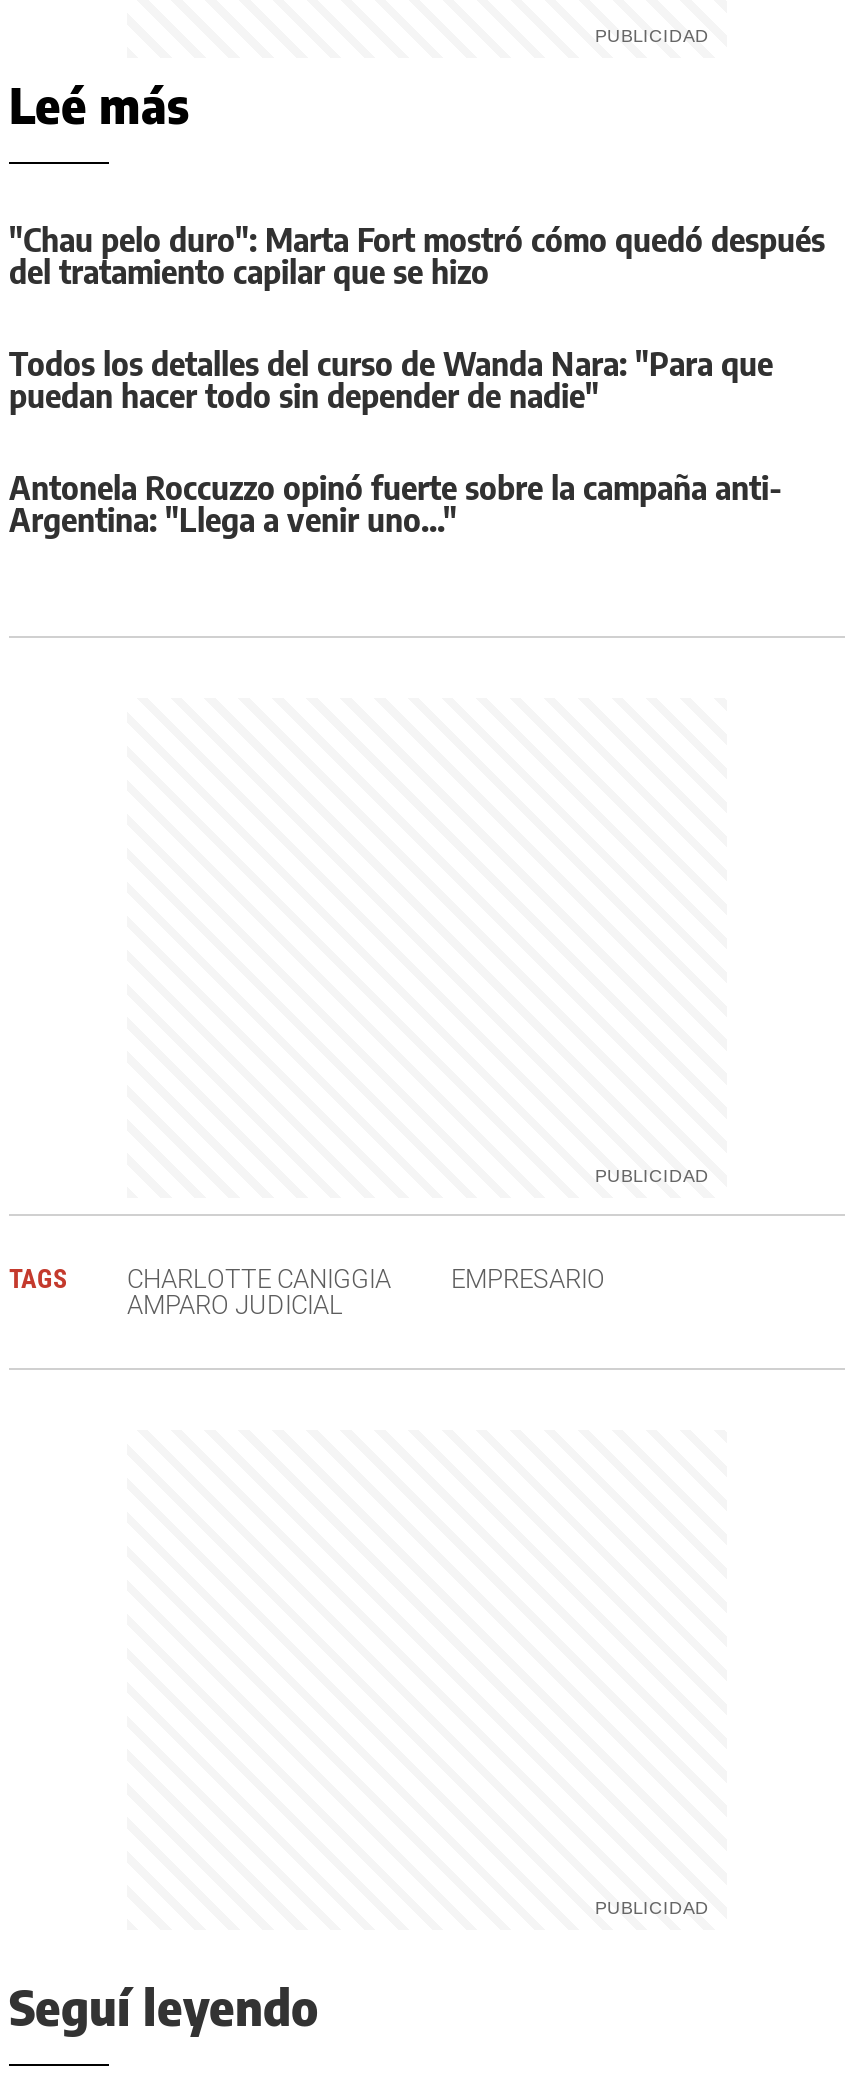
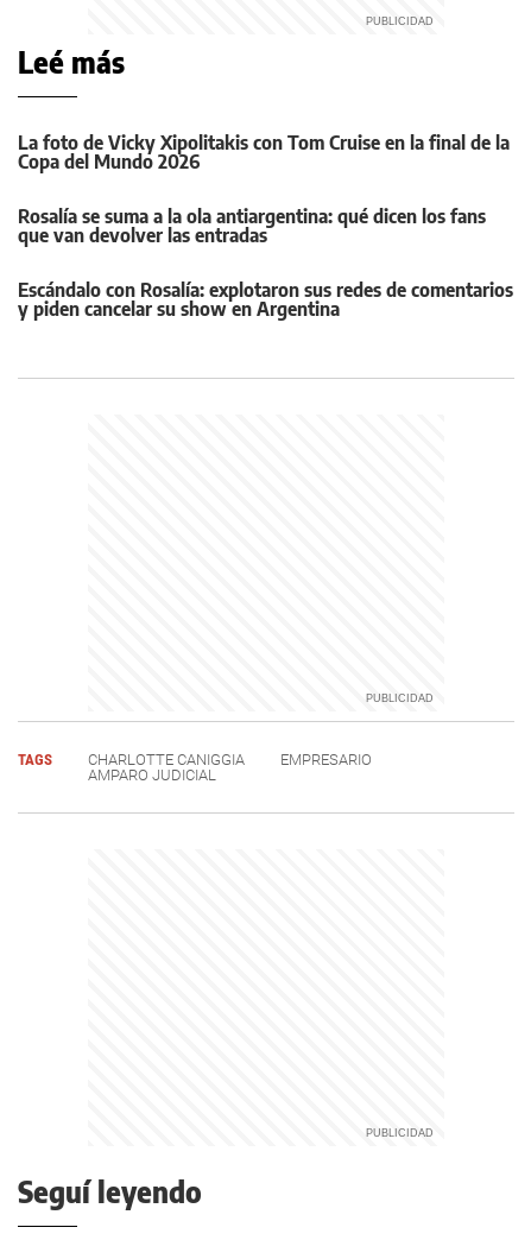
- "Chau pelo duro": Marta Fort mostró cómo quedó después
- del tratamiento capilar que se hizo
+ La foto de Vicky Xipolitakis con Tom Cruise en la final de la
+ Copa del Mundo 2026

- Todos los detalles del curso de Wanda Nara: "Para que
- puedan hacer todo sin depender de nadie"
+ Rosalía se suma a la ola antiargentina: qué dicen los fans
+ que van devolver las entradas

- Antonela Roccuzzo opinó fuerte sobre la campaña anti-
- Argentina: "Llega a venir uno..."
+ Escándalo con Rosalía: explotaron sus redes de comentarios
+ y piden cancelar su show en Argentina
